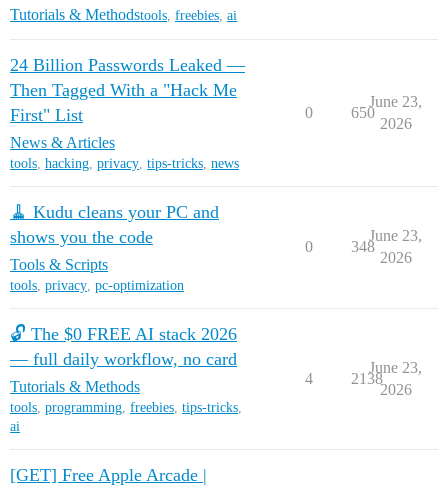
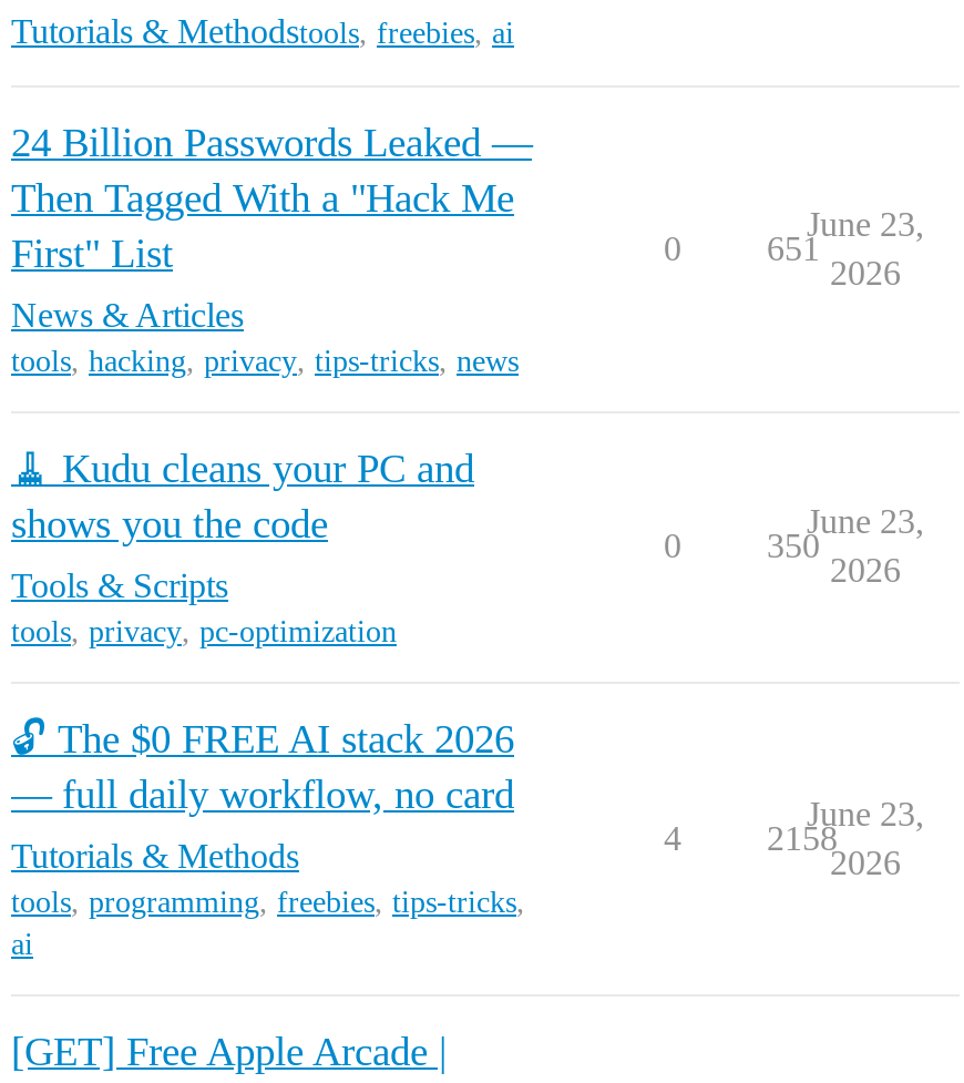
- 650
+ 651

- 348
+ 350

- 2138
+ 2158
